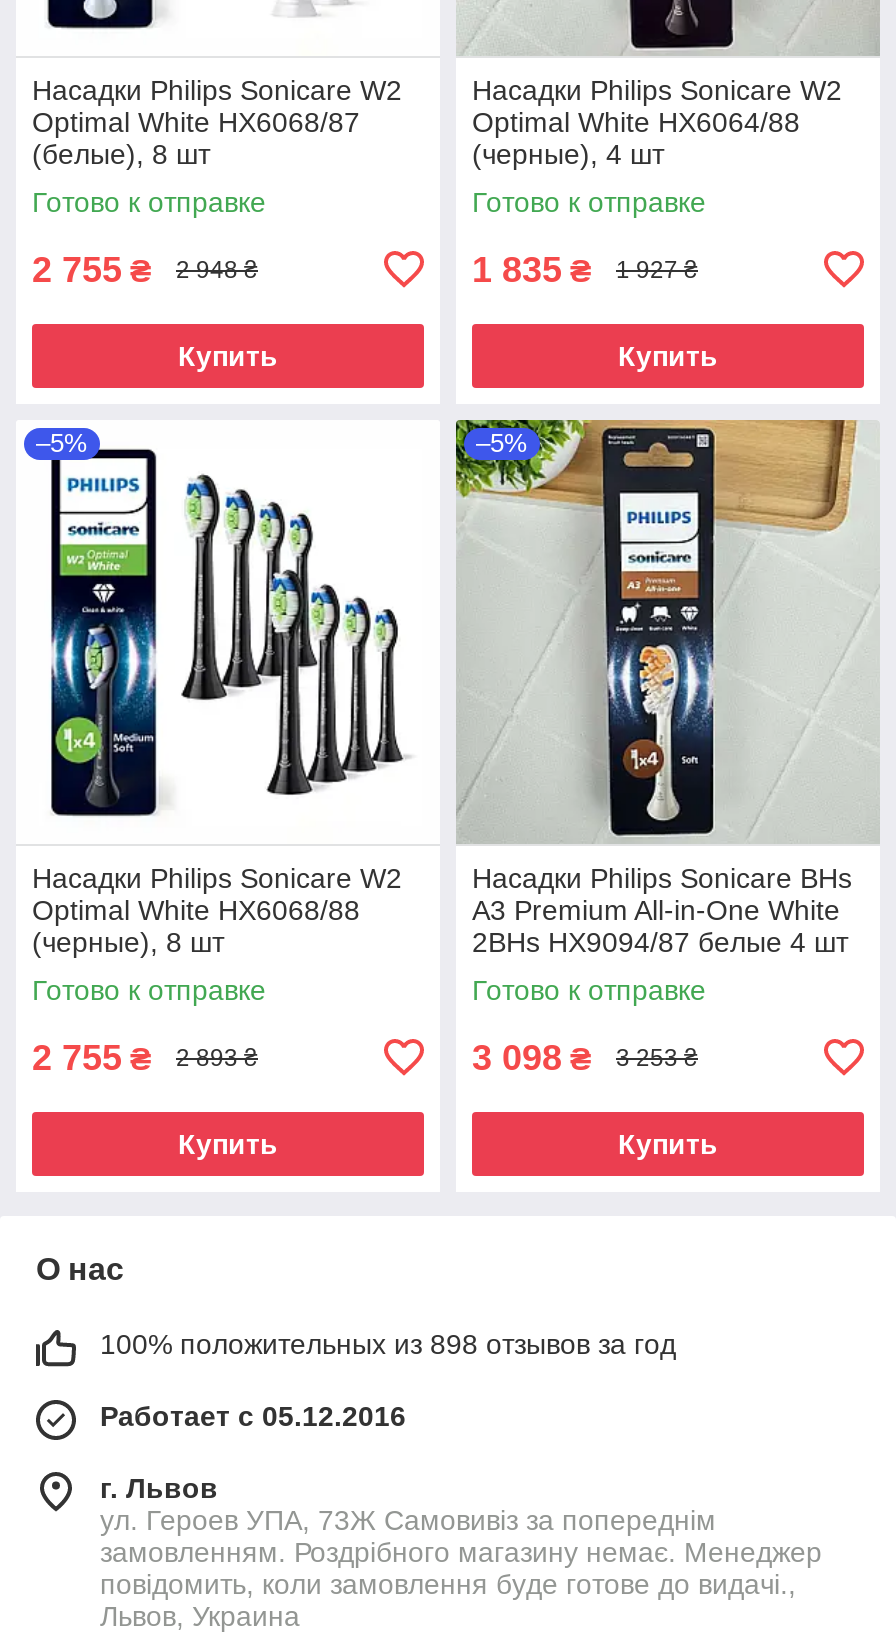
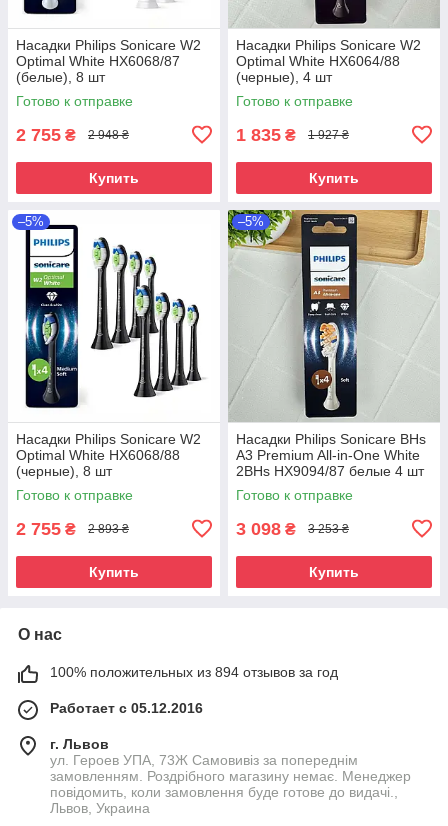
- 100% положительных из 898 отзывов за год
+ 100% положительных из 894 отзывов за год
